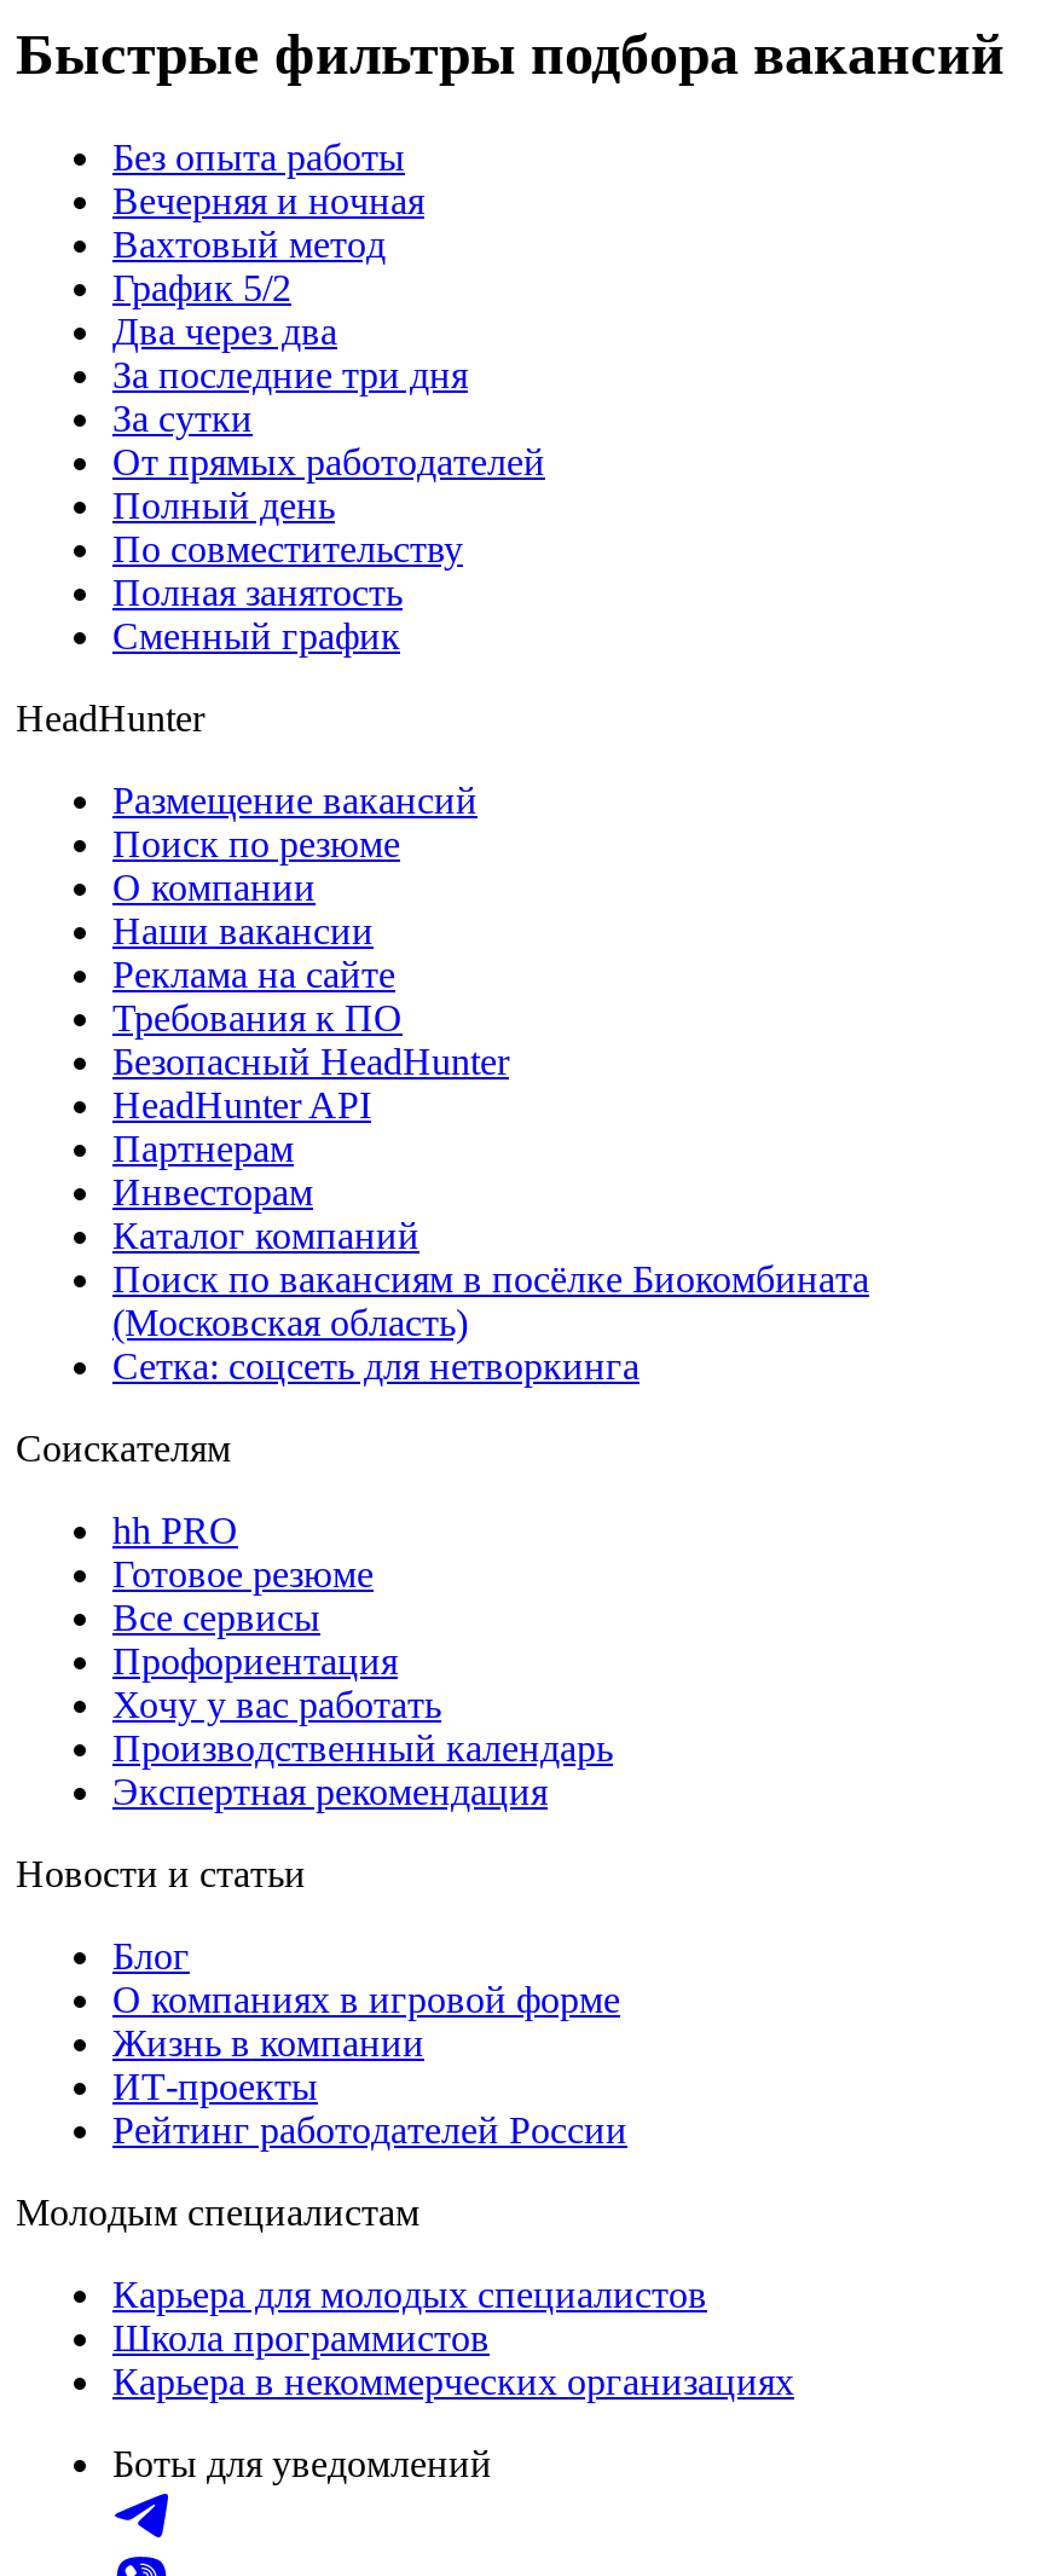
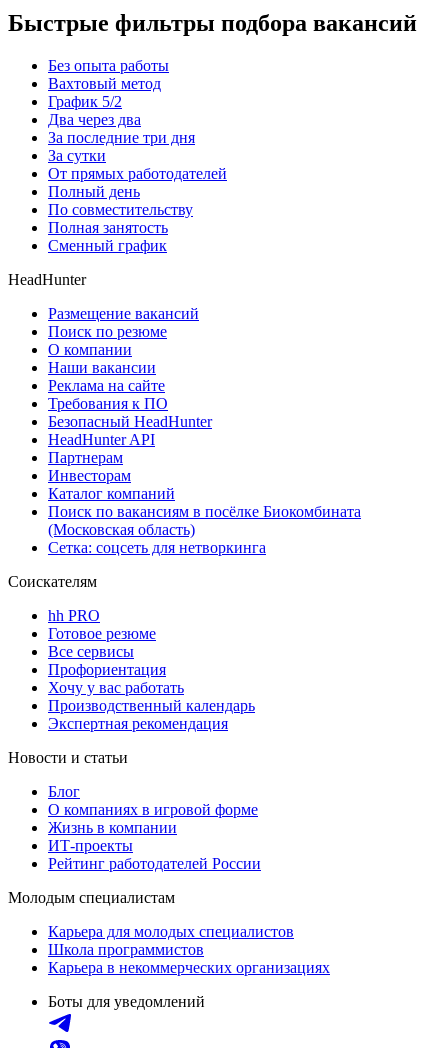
- Вечерняя и ночная
